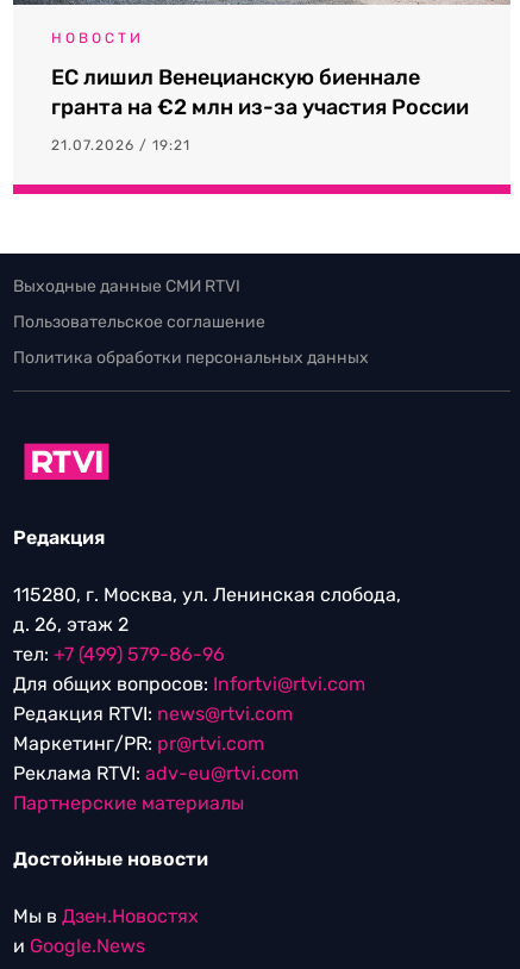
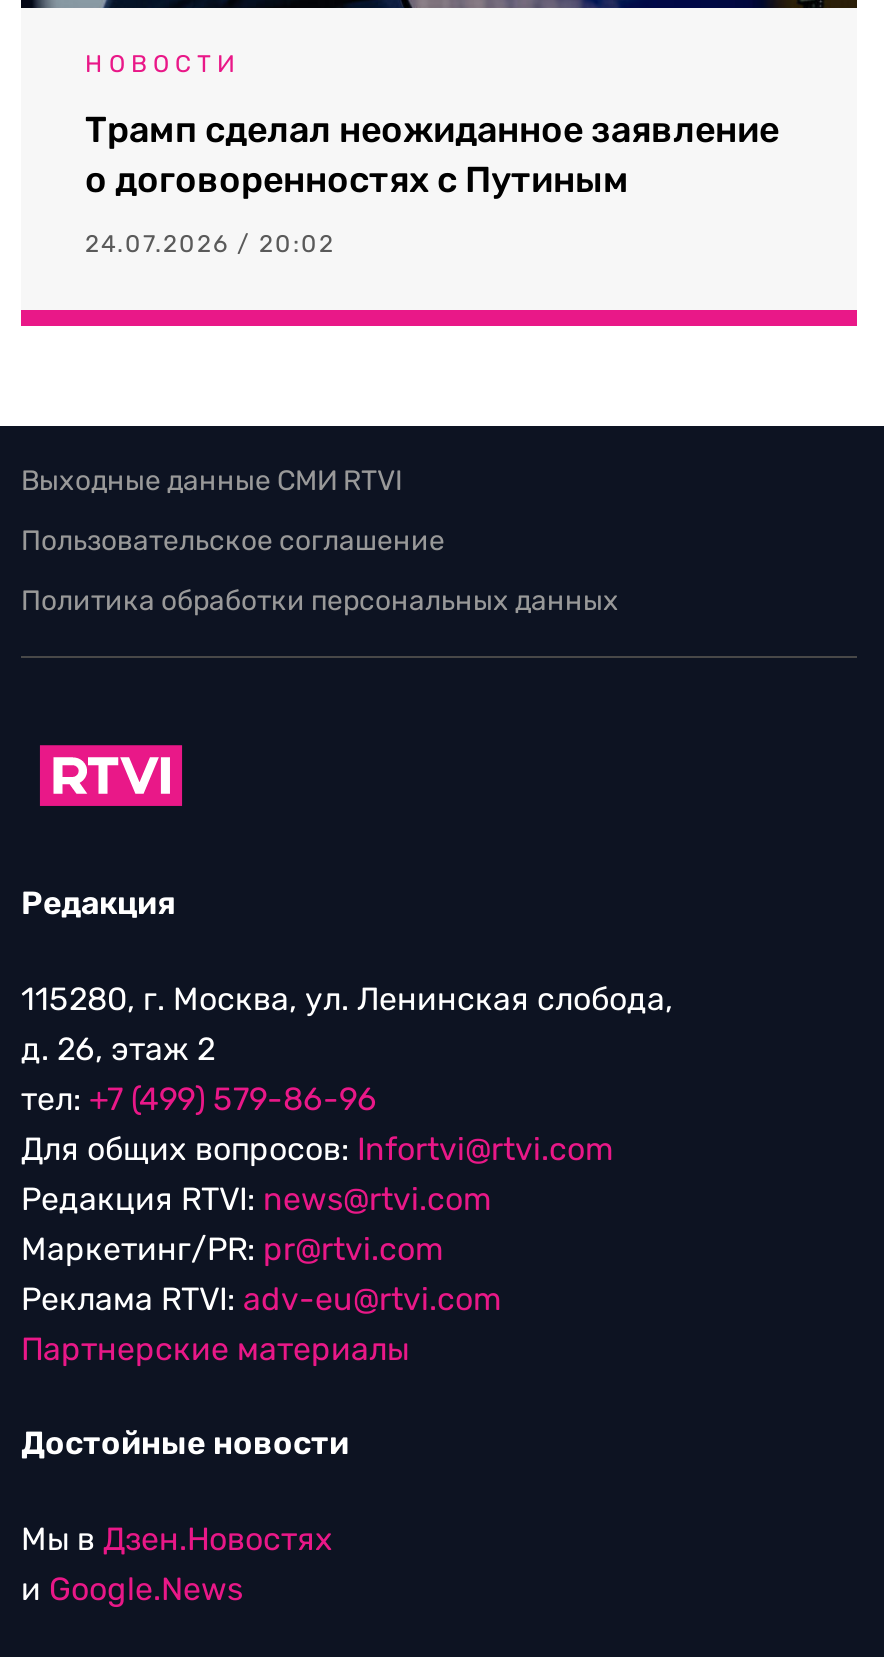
- ЕС лишил Венецианскую биеннале
- гранта на €2 млн из-за участия России
+ Трамп сделал неожиданное заявление
+ о договоренностях с Путиным

- 21.07.2026 / 19:21
+ 24.07.2026 / 20:02
